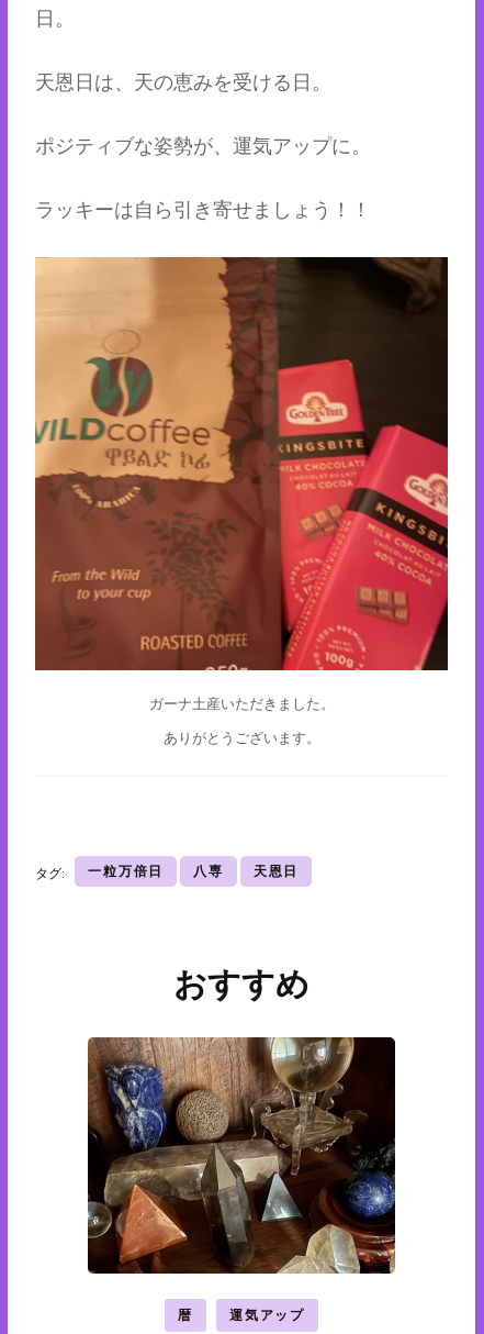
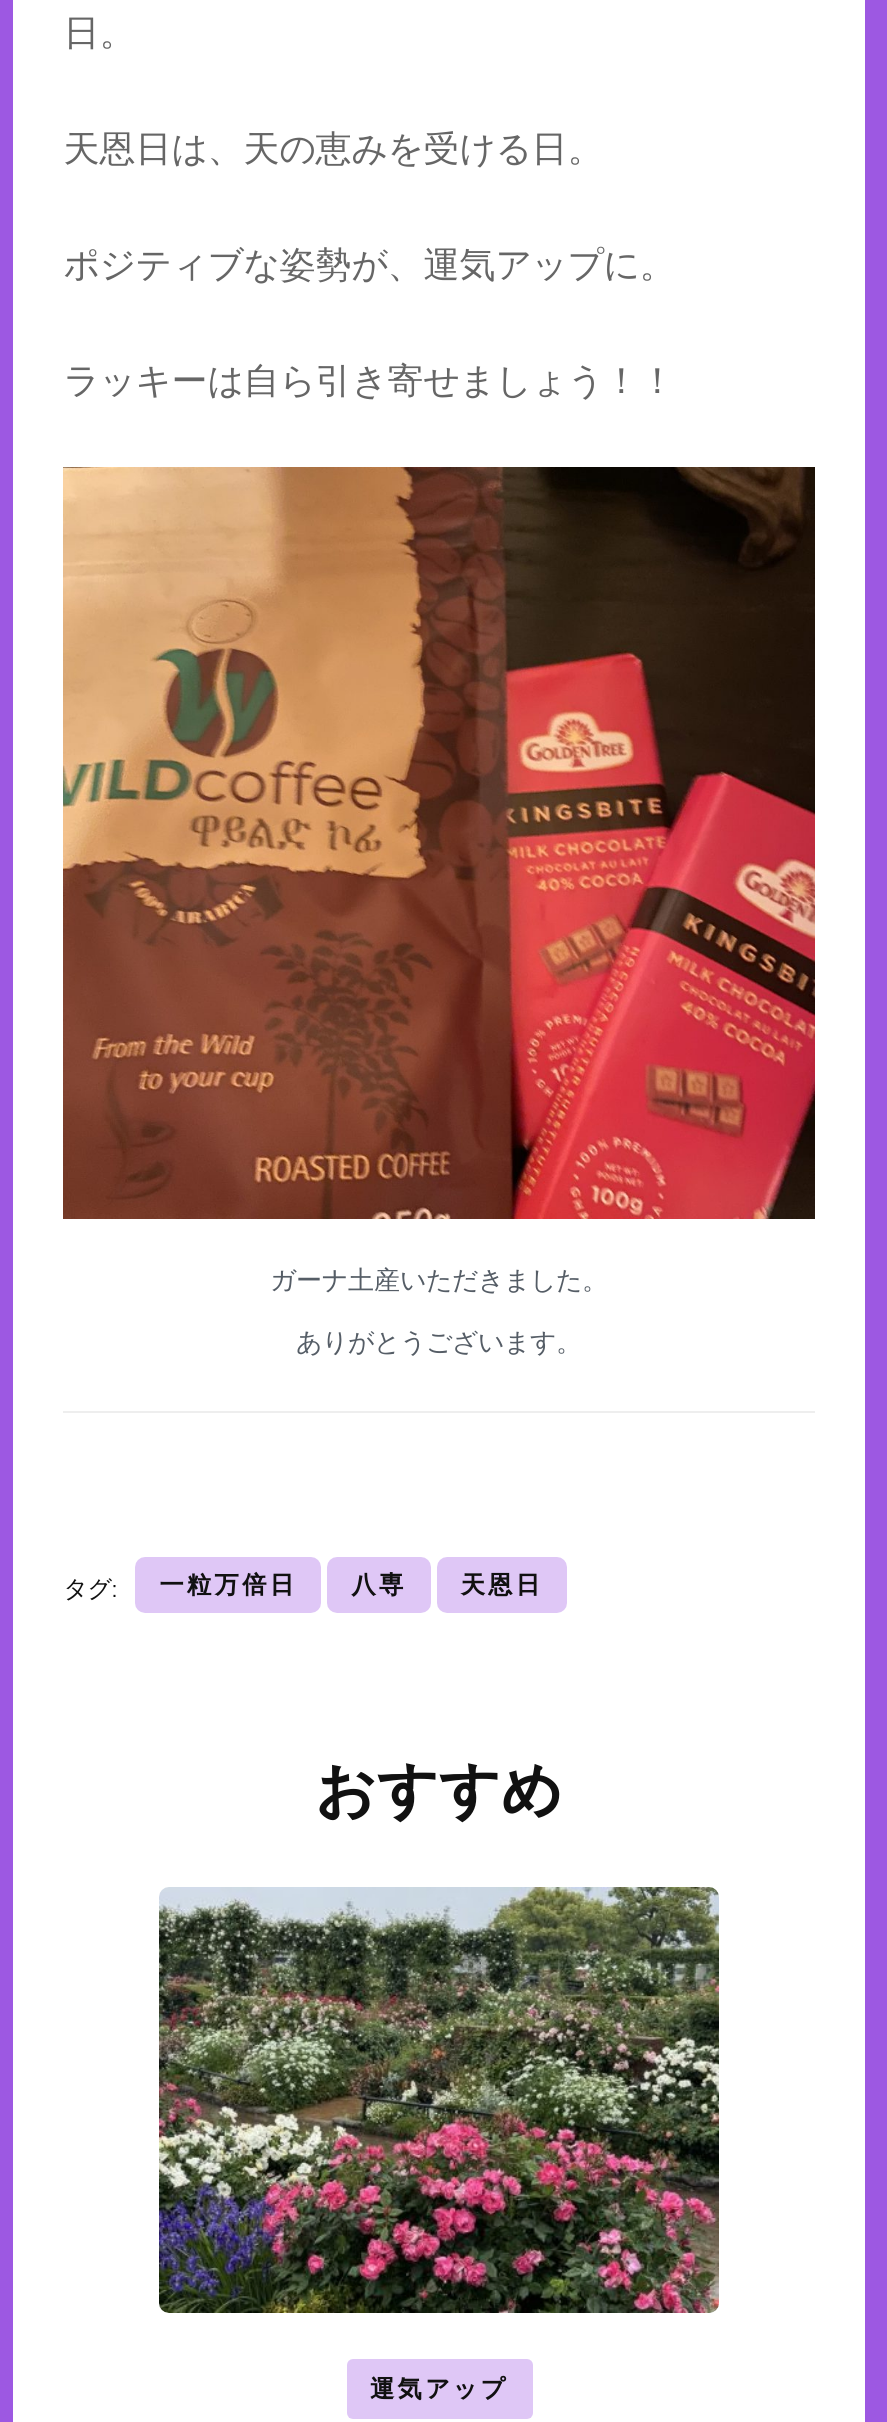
- [image]
+ [image]

- 暦
